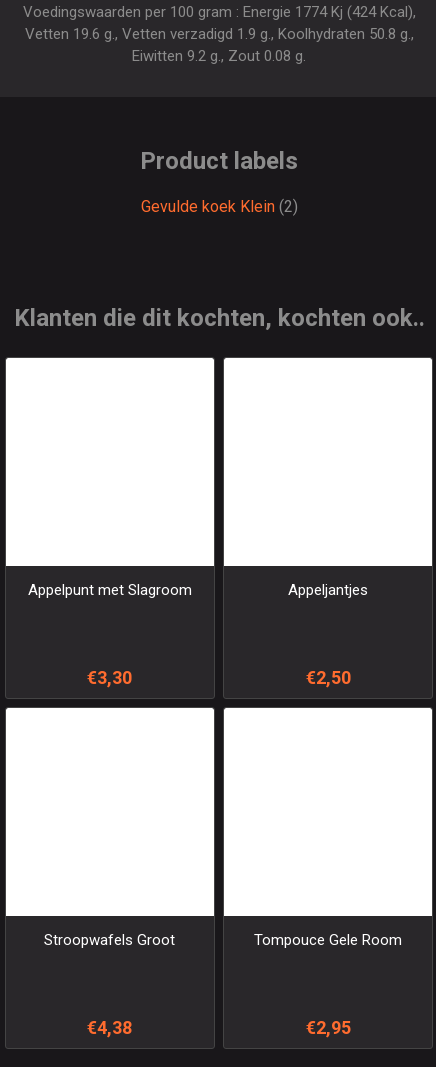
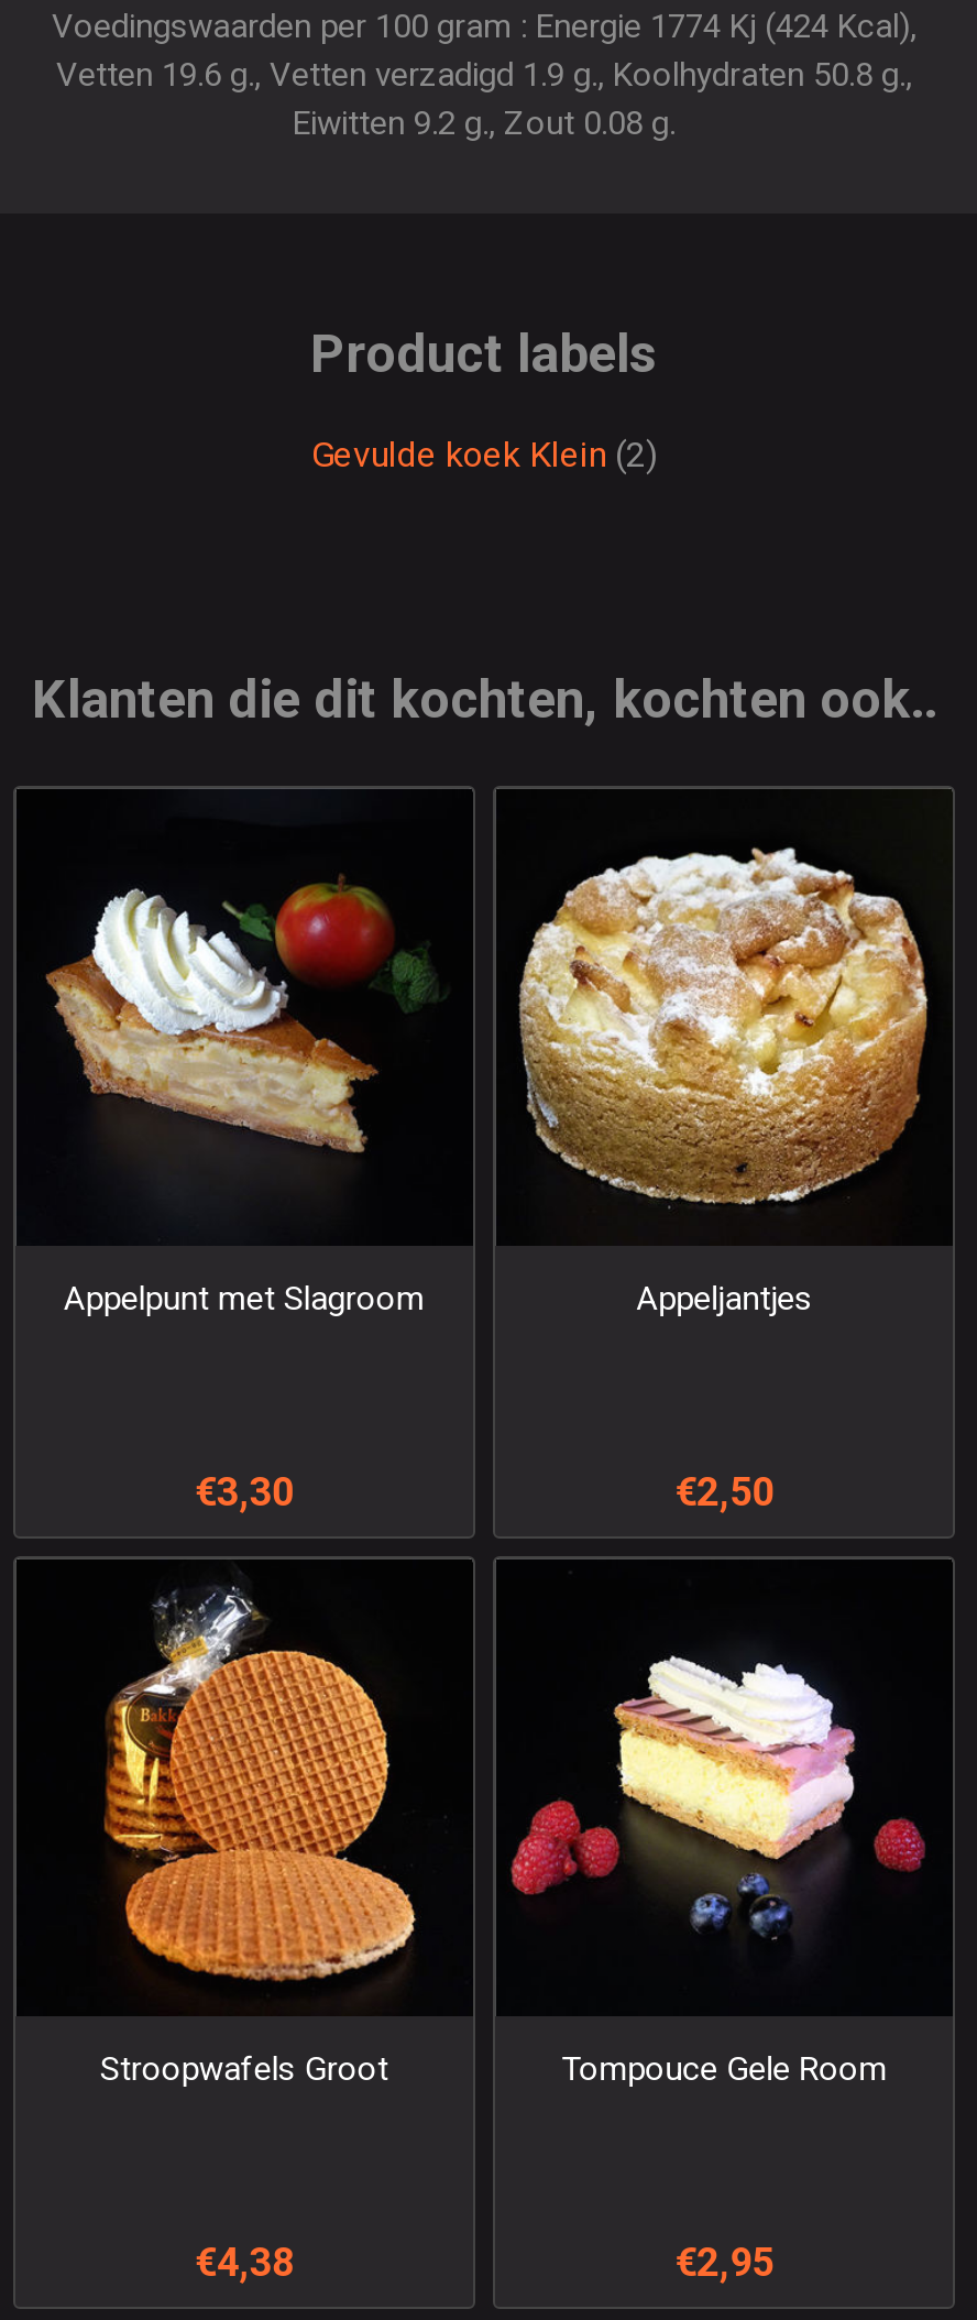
+ [image]

+ [image]

+ [image]

+ [image]
